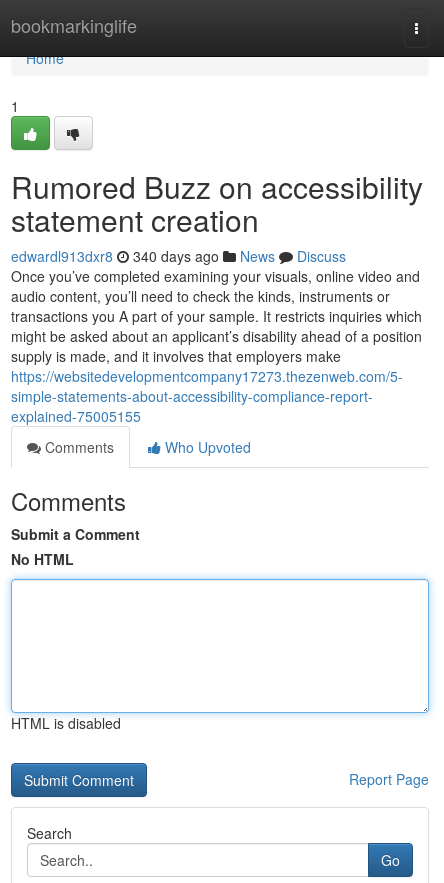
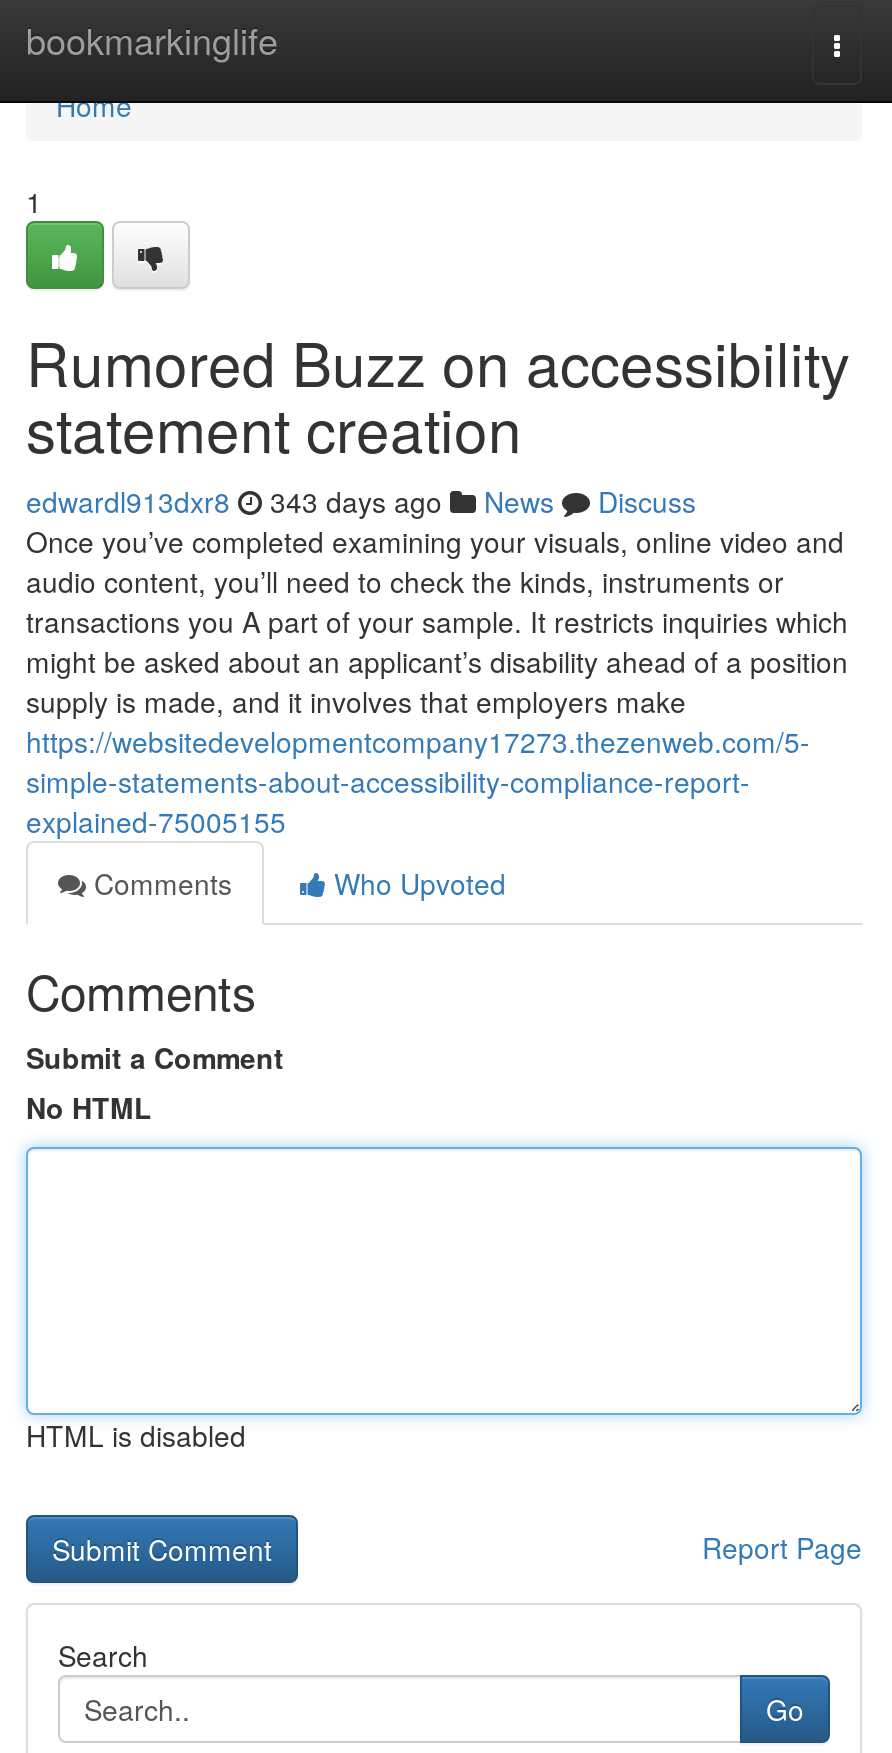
- edwardl913dxr8 340 days ago News Discuss
+ edwardl913dxr8 343 days ago News Discuss
